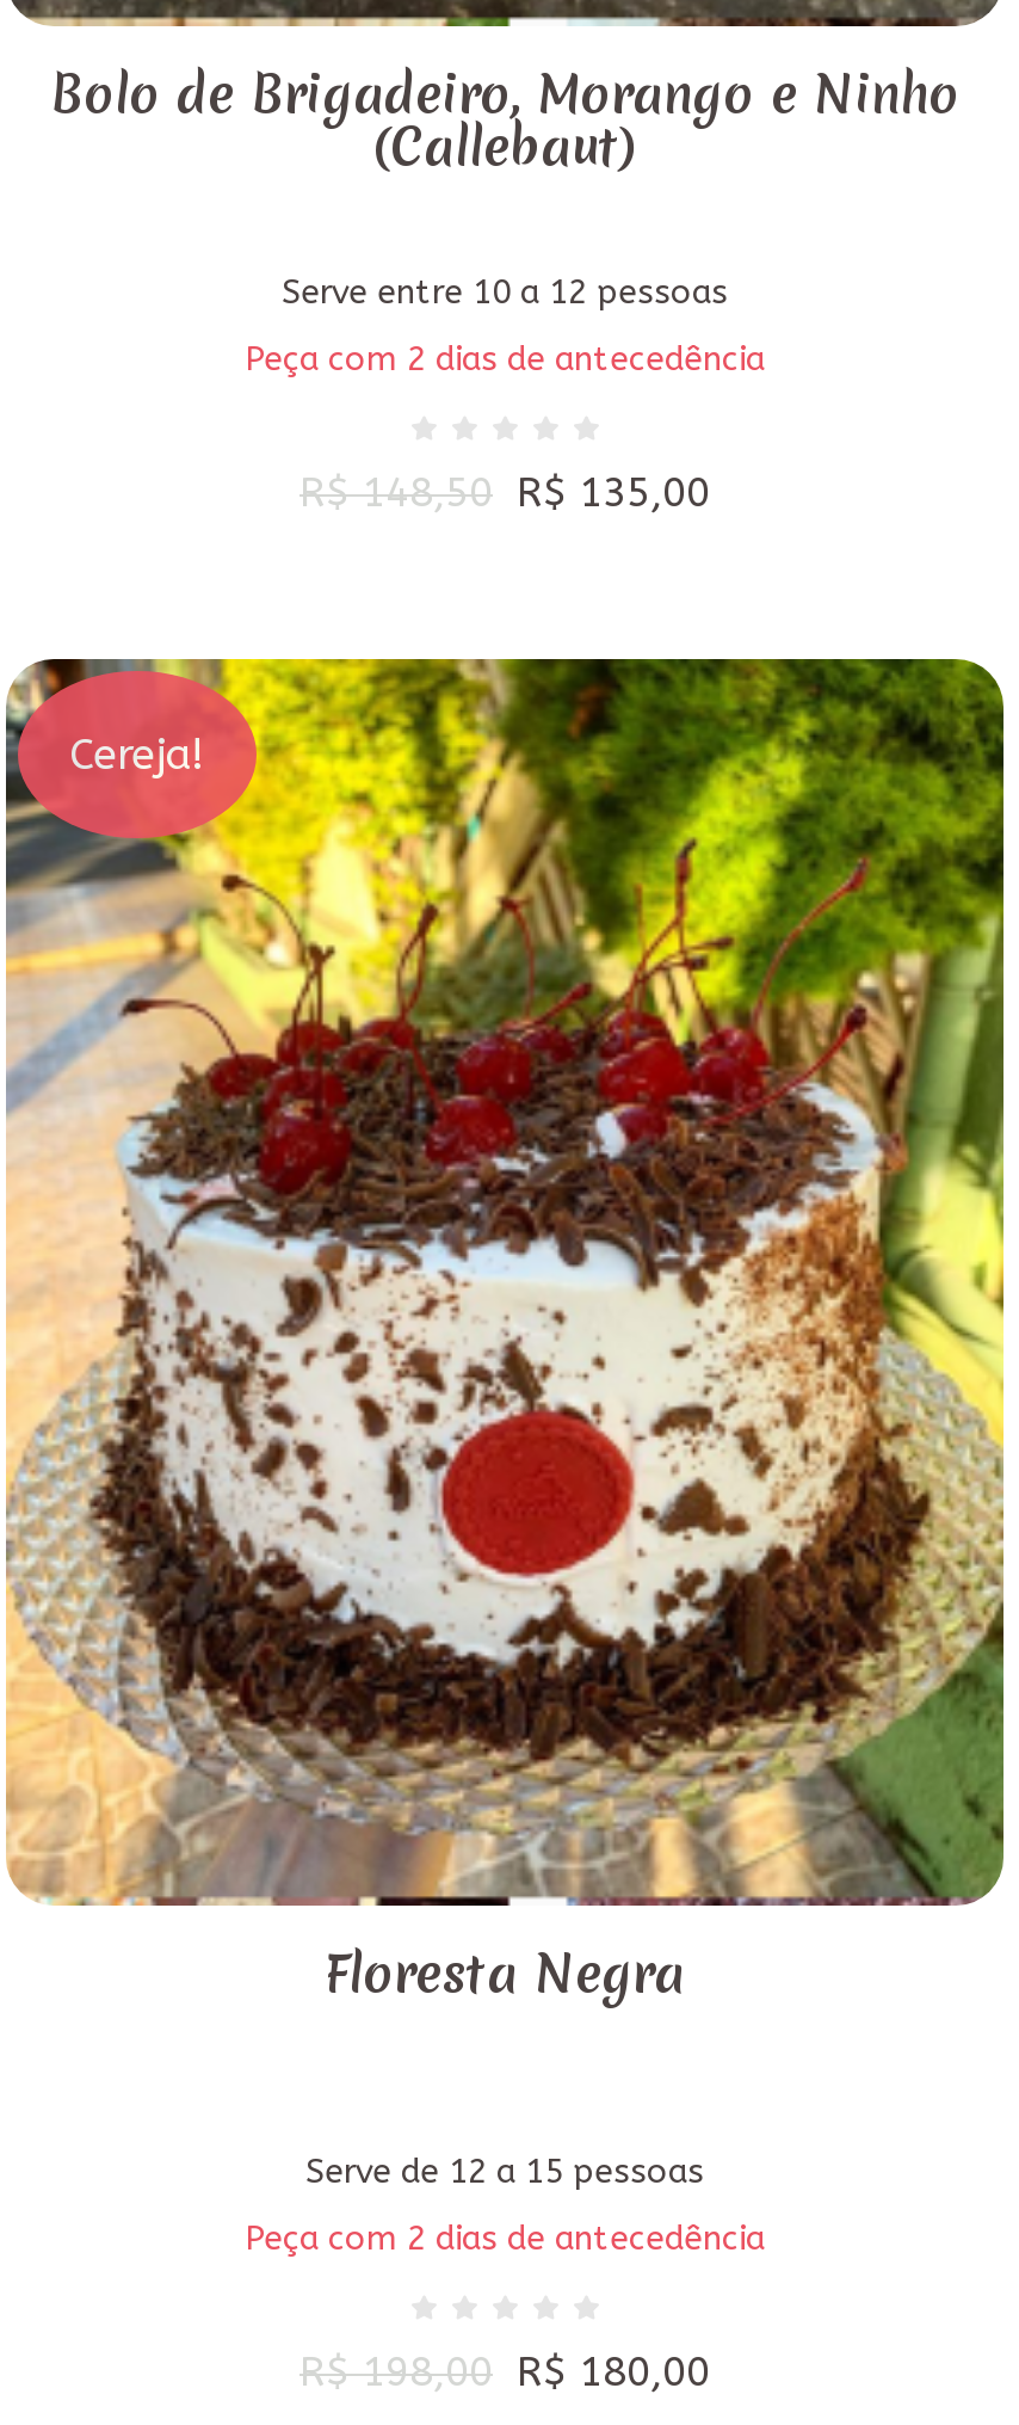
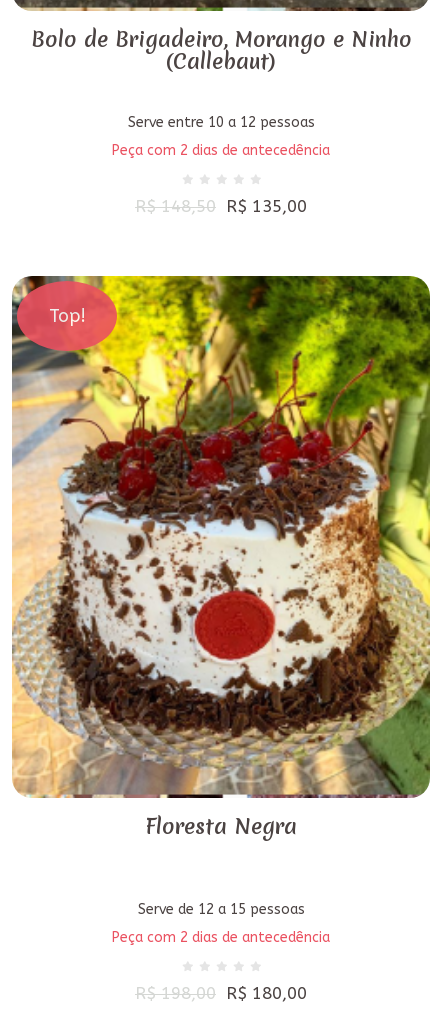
- Cereja!
+ Top!
